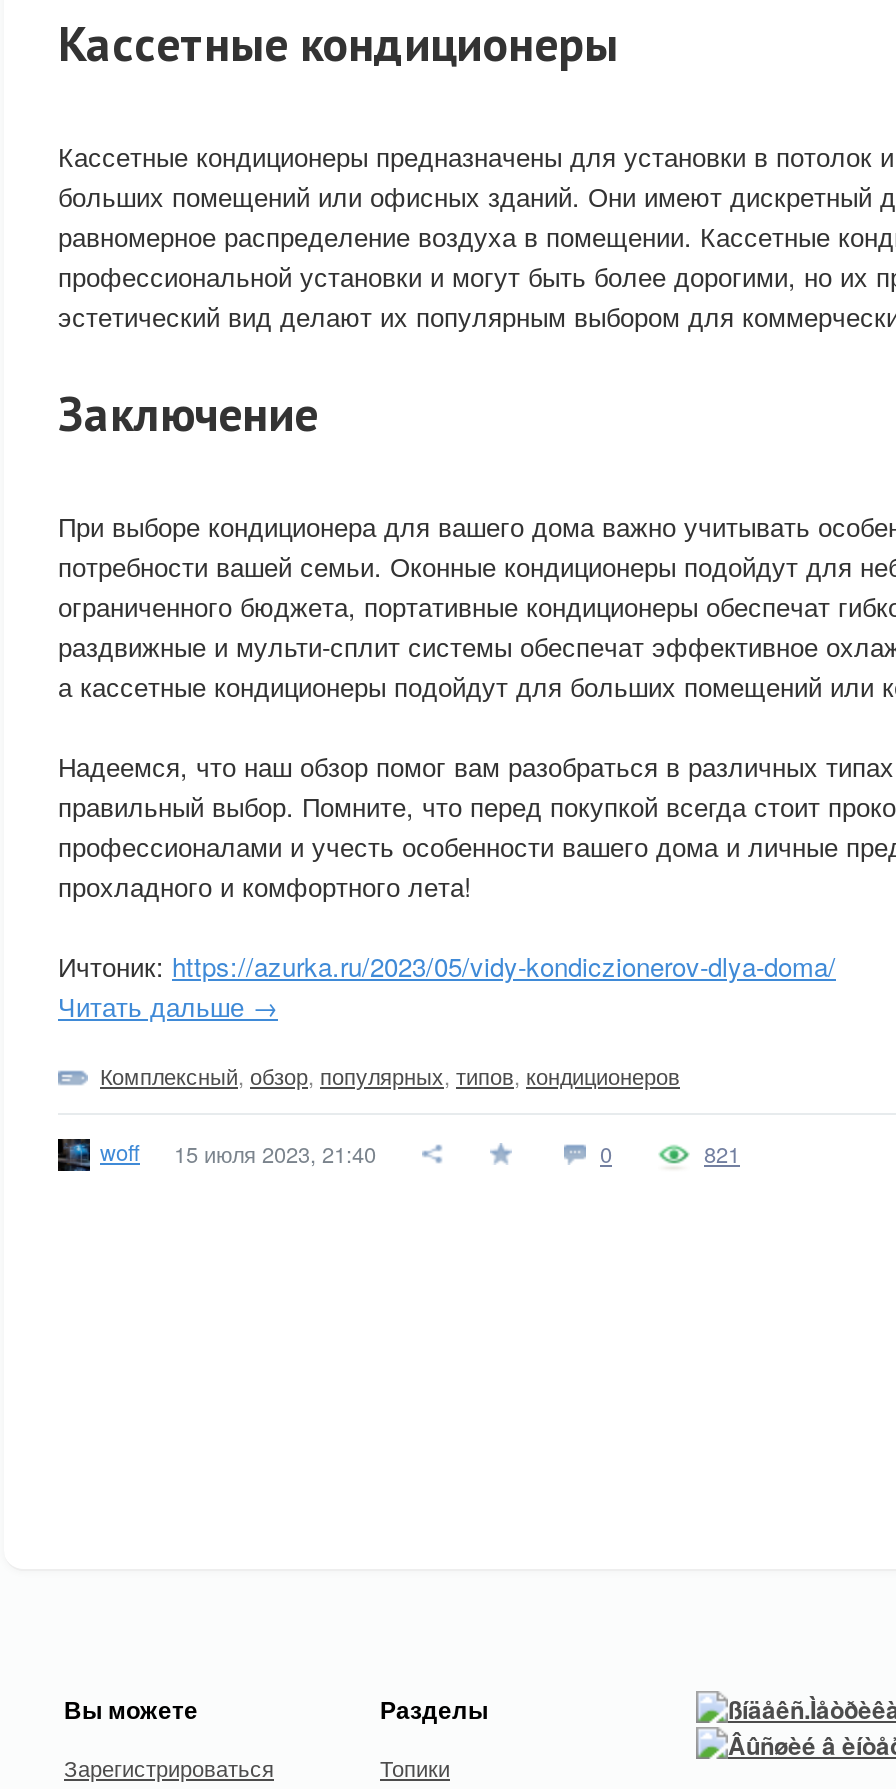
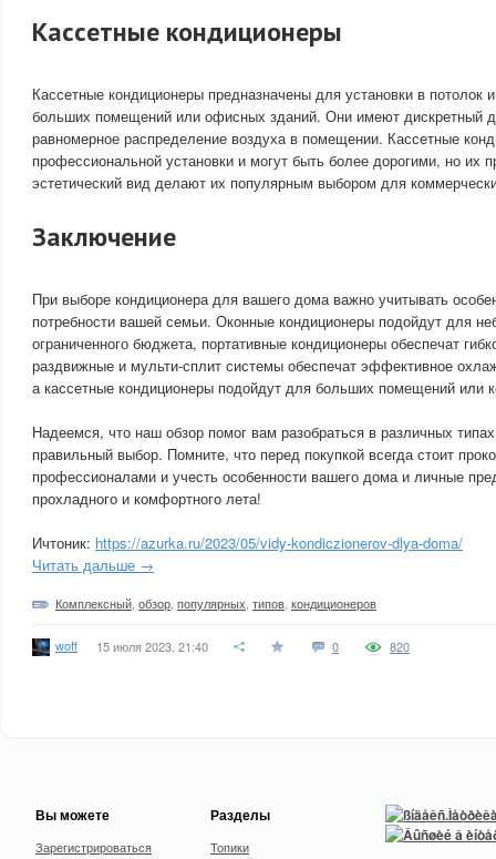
- 821
+ 820
